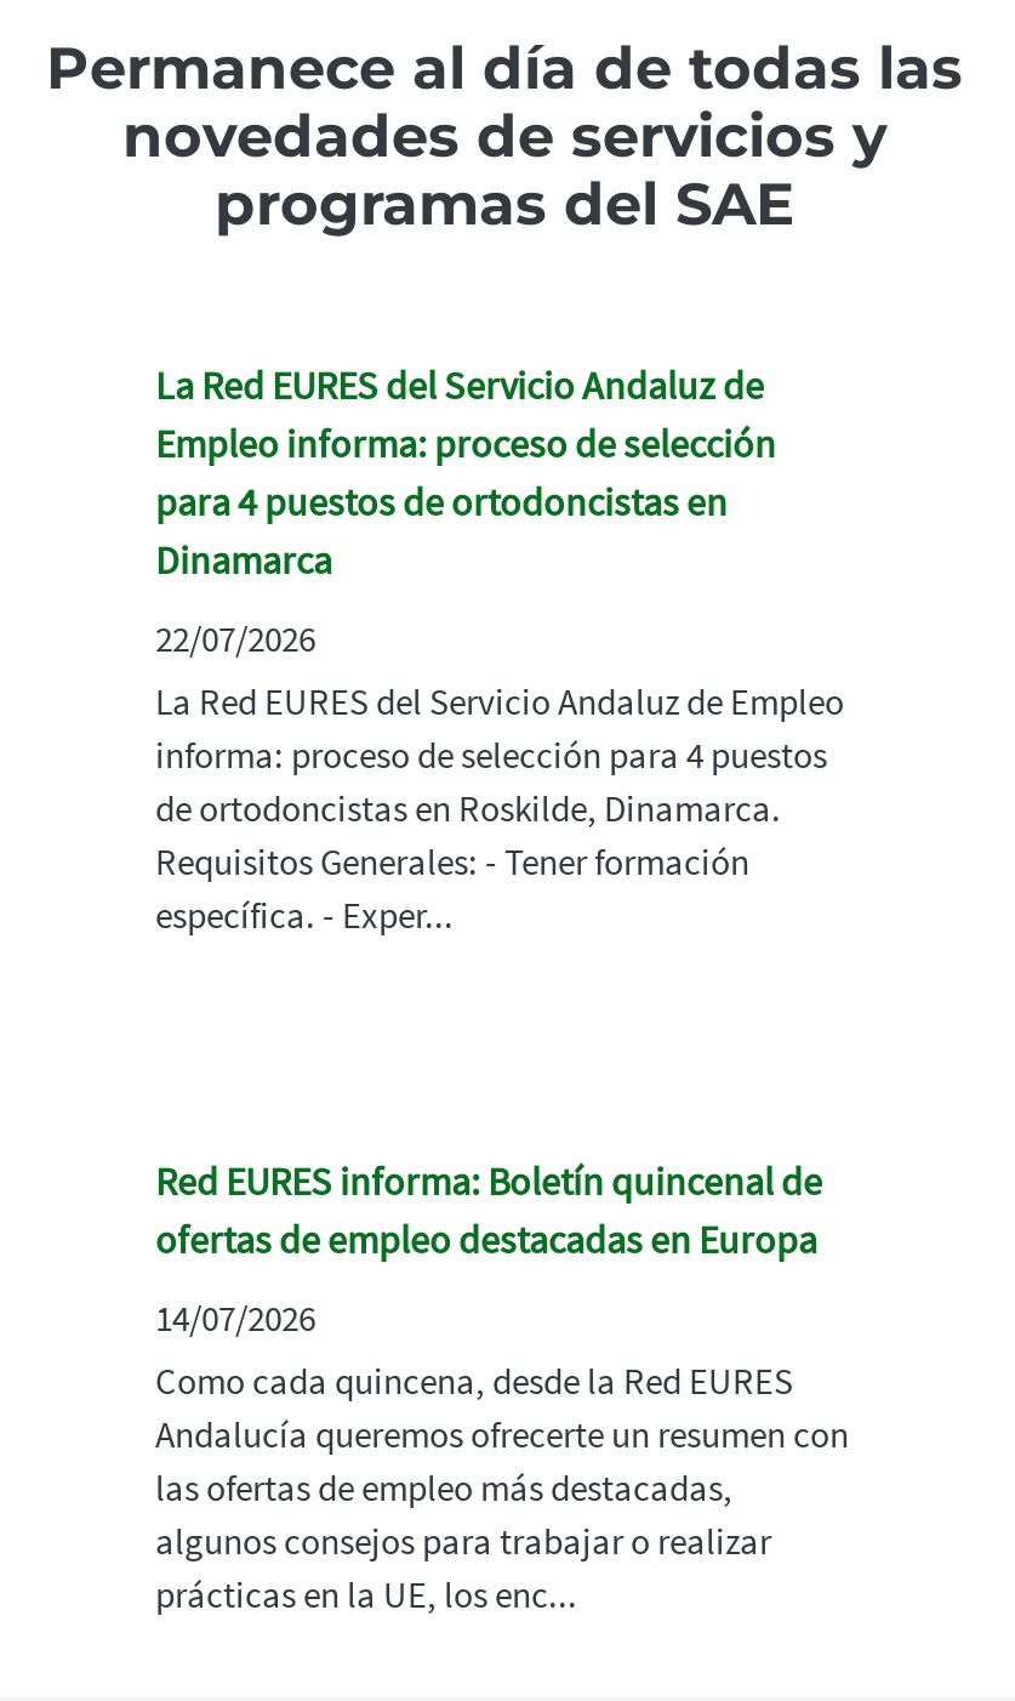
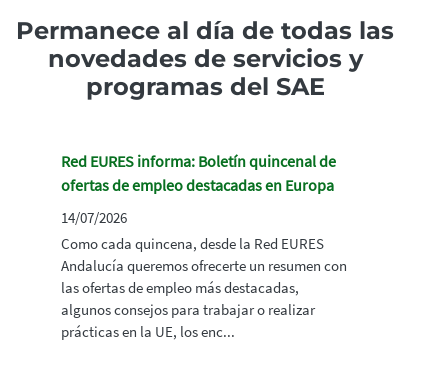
- La Red EURES del Servicio Andaluz de
- Empleo informa: proceso de selección
- para 4 puestos de ortodoncistas en
- Dinamarca
- 22/07/2026
- La Red EURES del Servicio Andaluz de Empleo
- informa: proceso de selección para 4 puestos
- de ortodoncistas en Roskilde, Dinamarca.
- Requisitos Generales: - Tener formación
- específica. - Exper...
